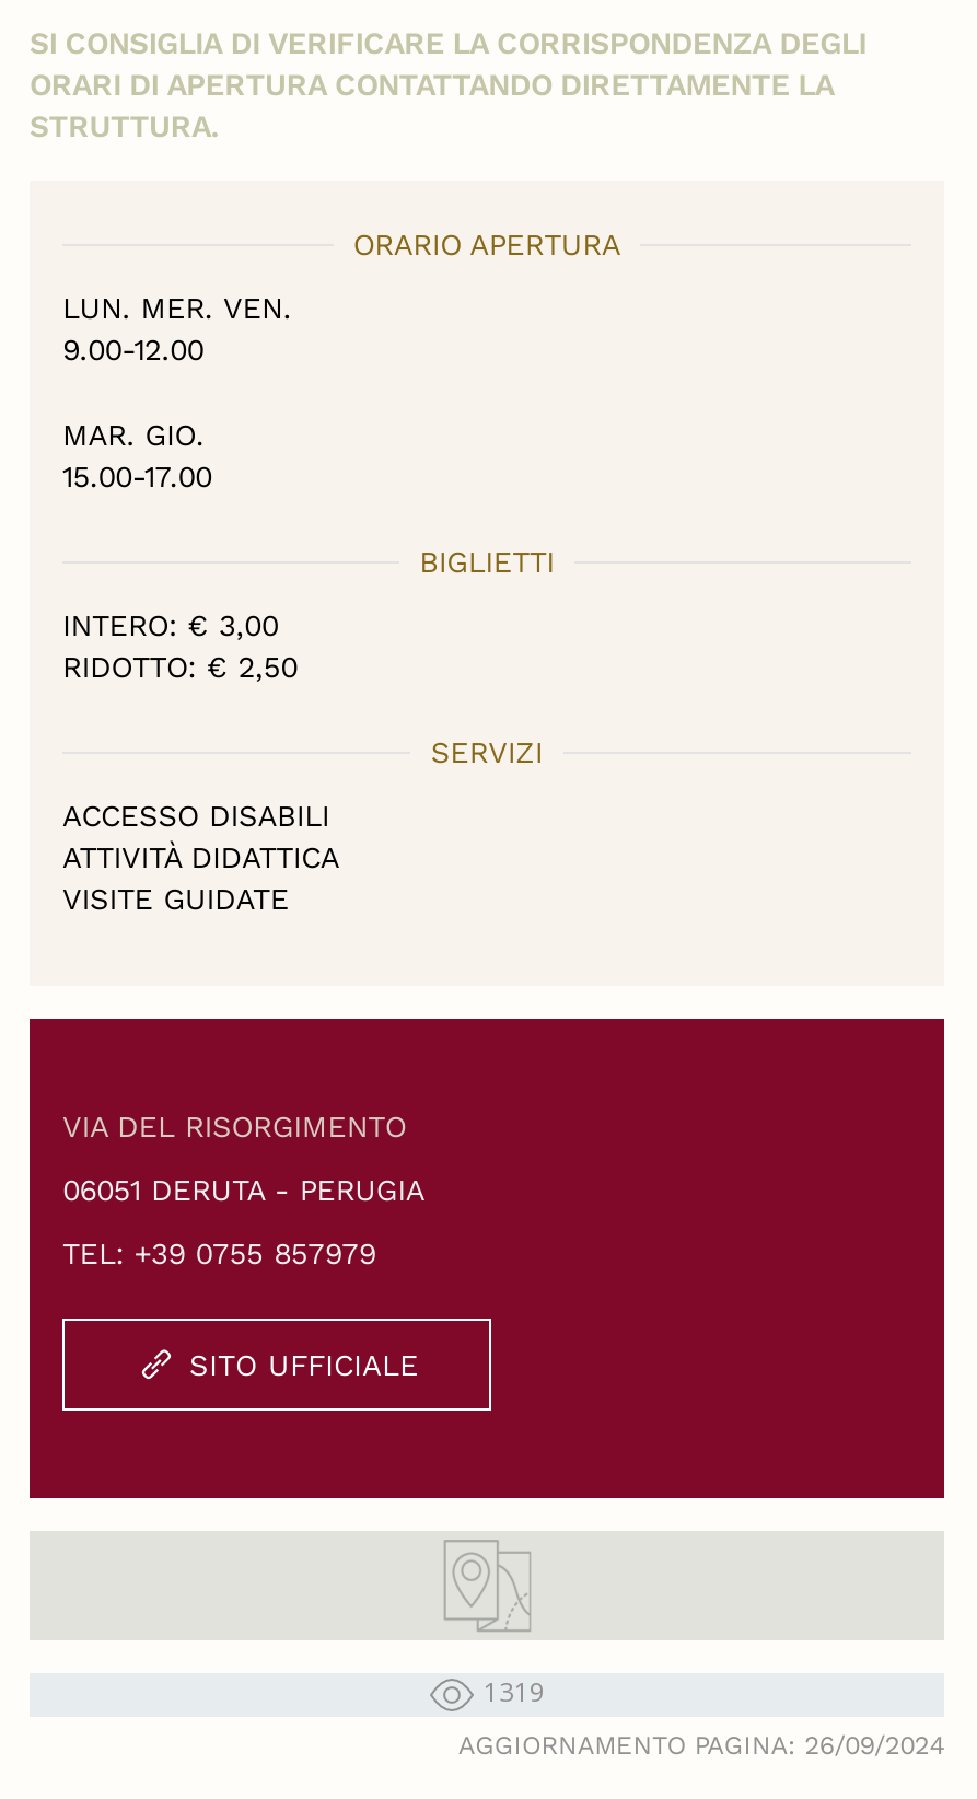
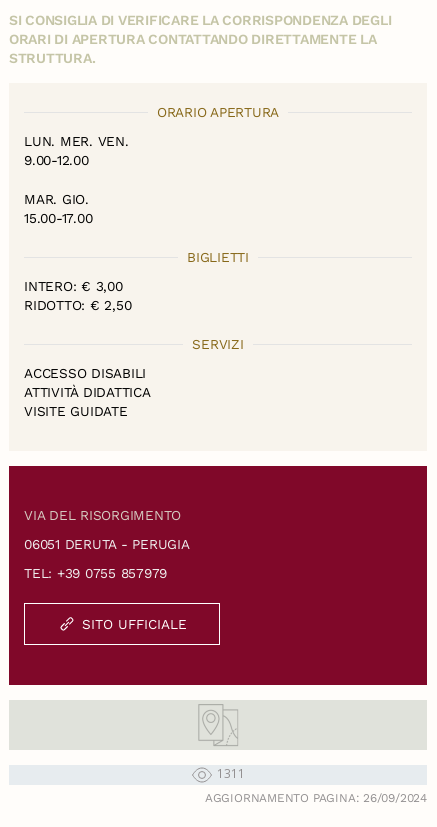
- 1319
+ 1311
